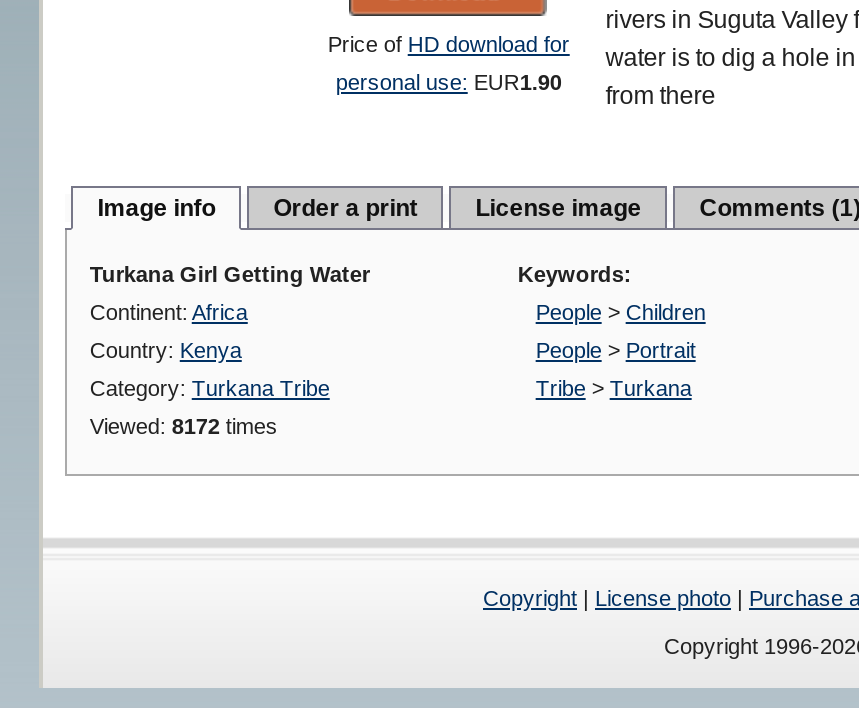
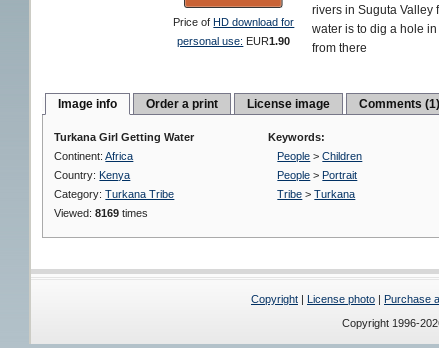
- Viewed: 8172 times
+ Viewed: 8169 times
